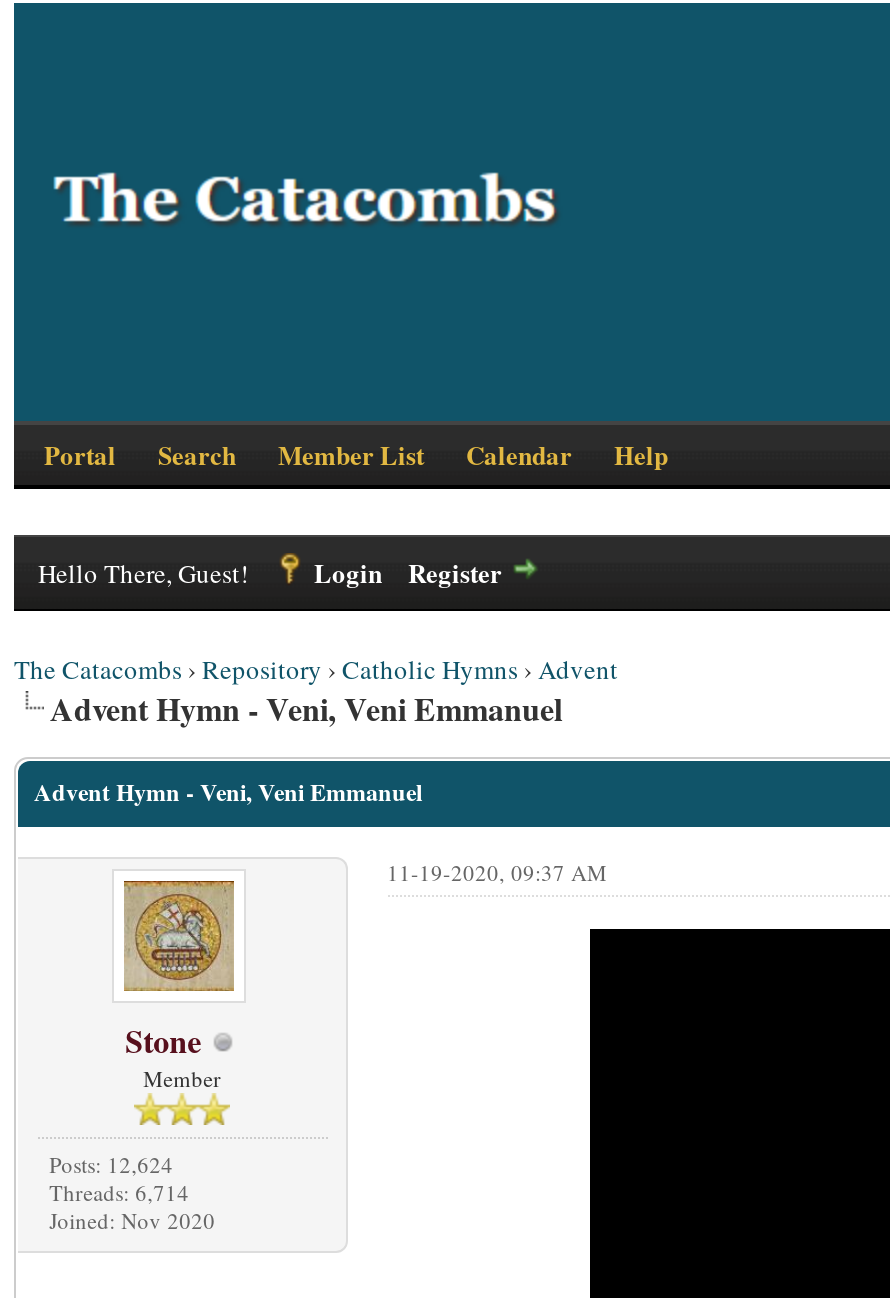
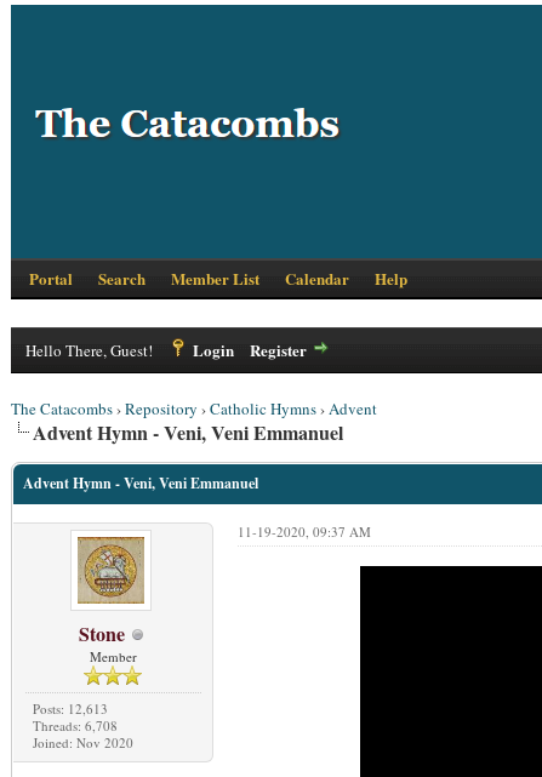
- Posts: 12,624
+ Posts: 12,613

- Threads: 6,714
+ Threads: 6,708
